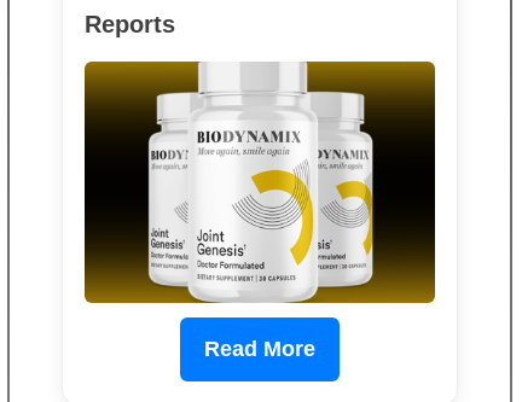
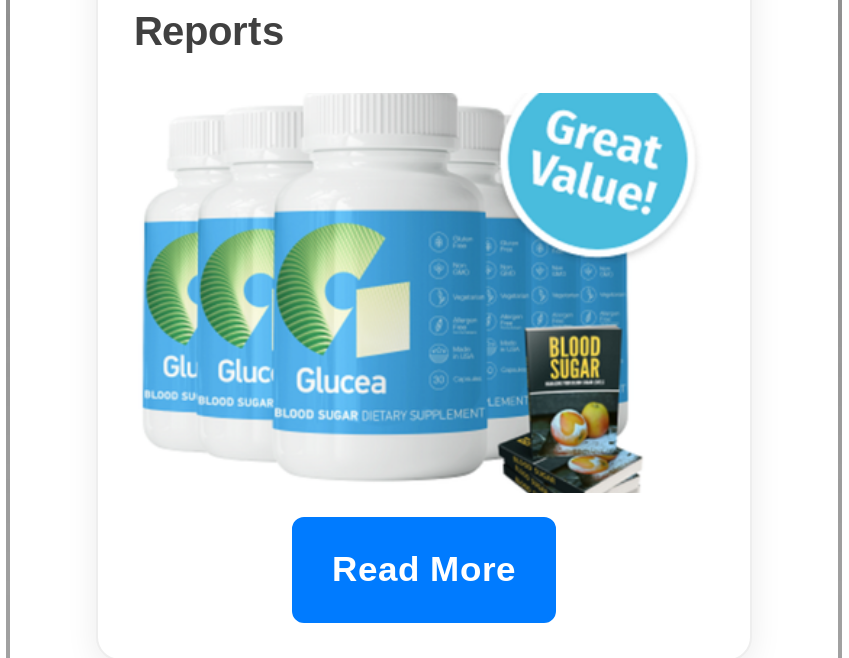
- [image]
+ [image]
